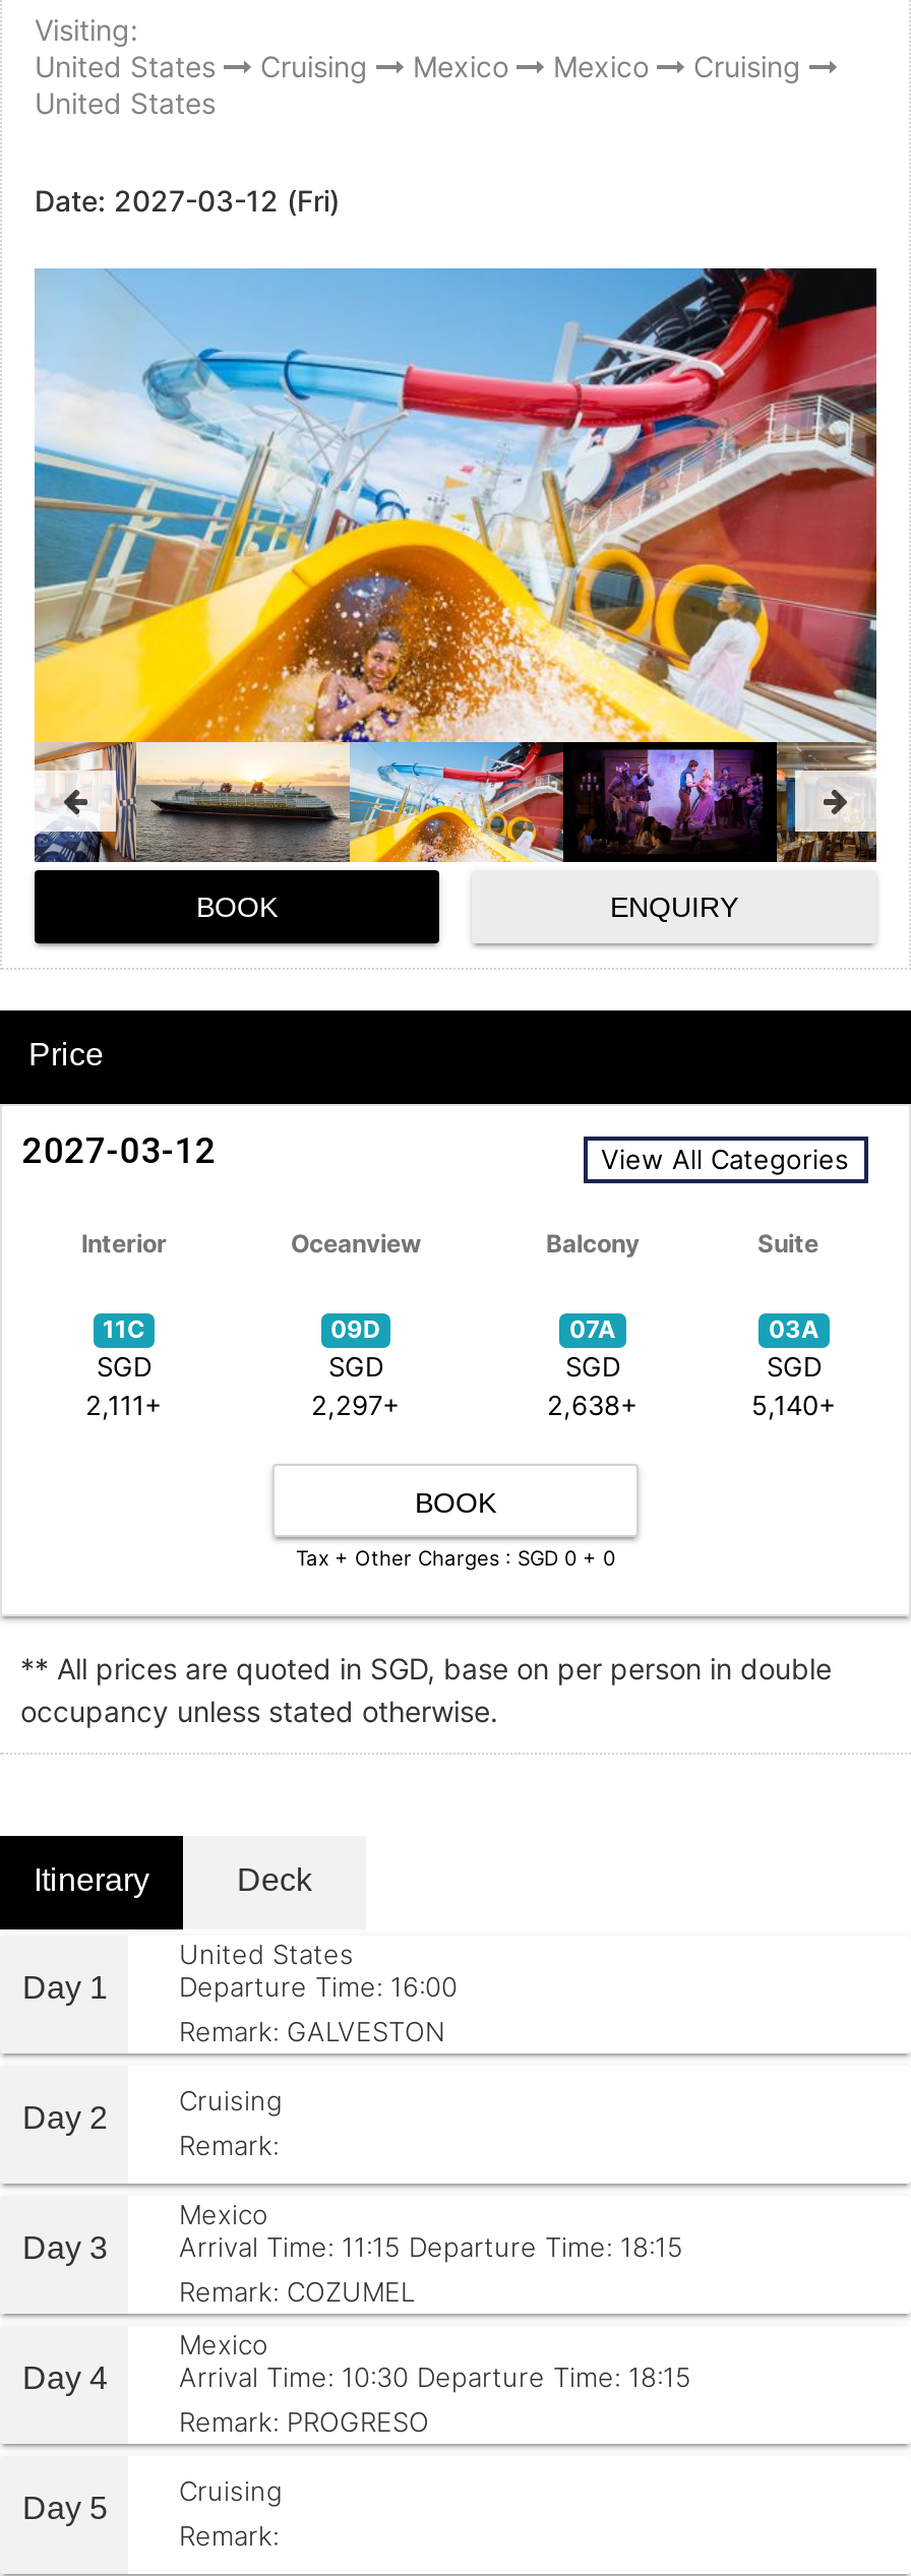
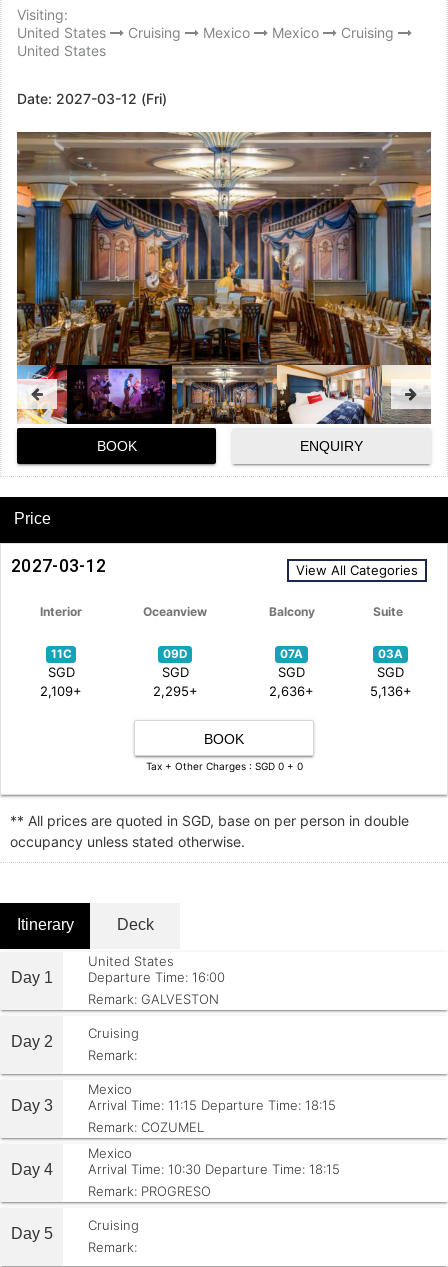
- [image]
+ [image]

- 2,111+
+ 2,109+

- 2,297+
+ 2,295+

- 2,638+
+ 2,636+

- 5,140+
+ 5,136+
